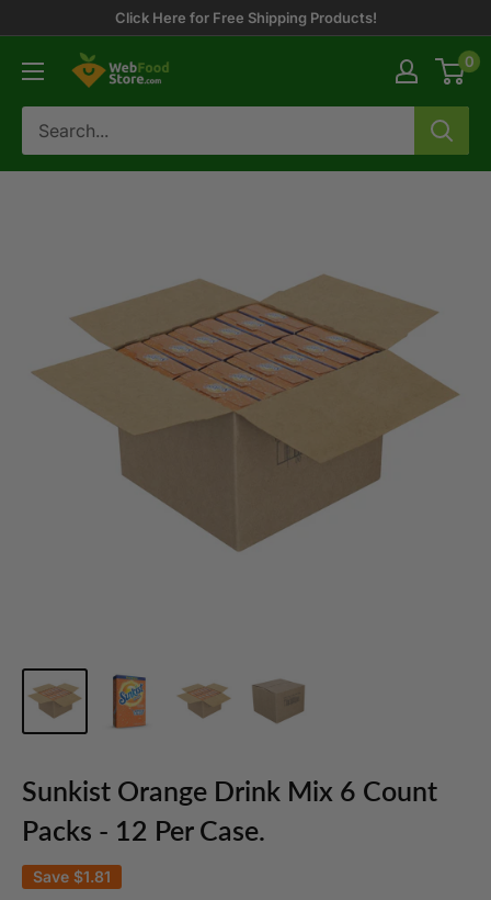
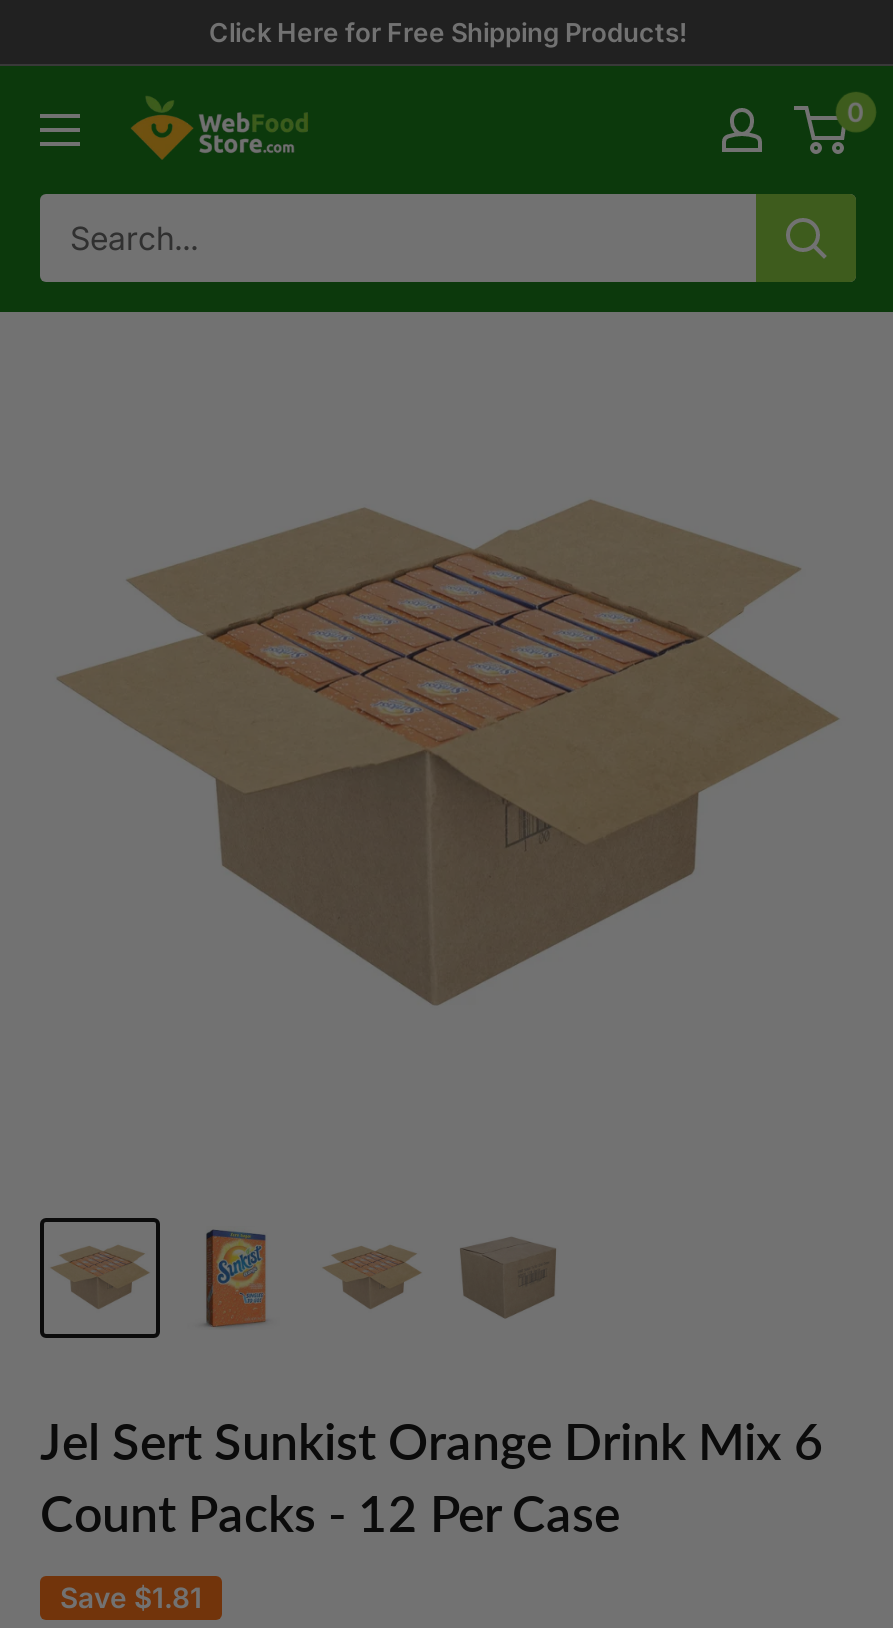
- Sunkist Orange Drink Mix 6 Count
- Packs - 12 Per Case.
+ Jel Sert Sunkist Orange Drink Mix 6
+ Count Packs - 12 Per Case
